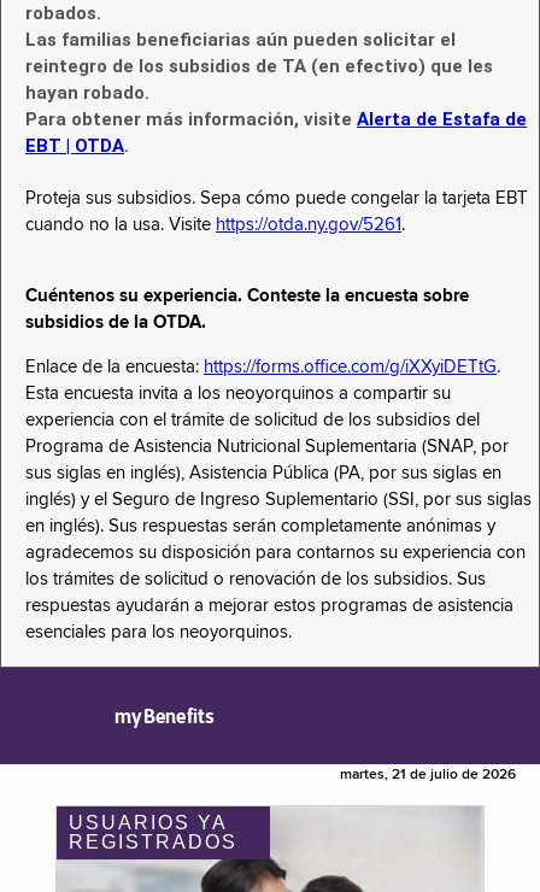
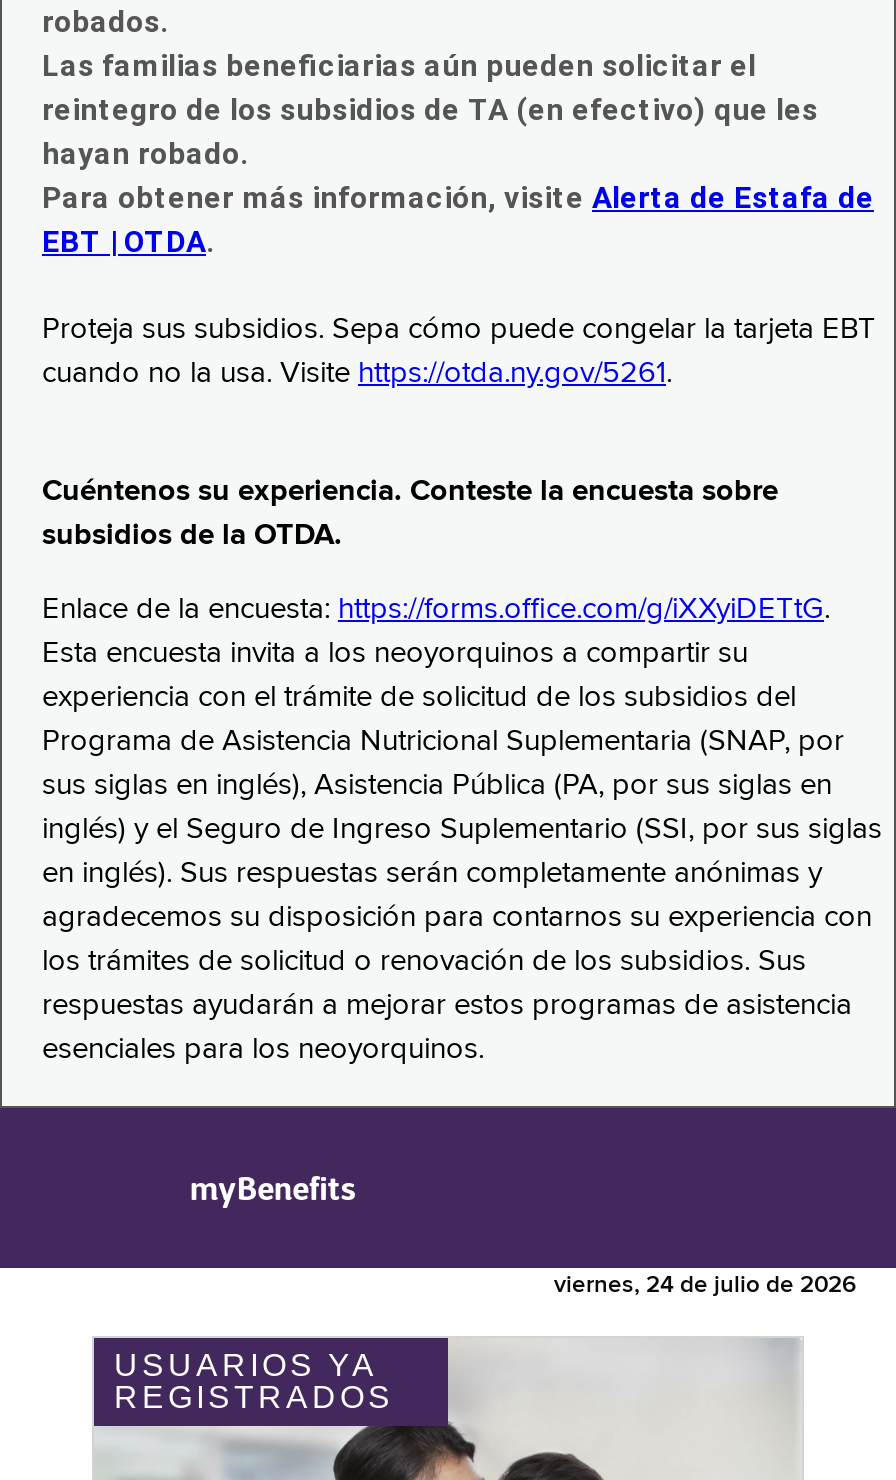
- martes, 21 de julio de 2026
+ viernes, 24 de julio de 2026
